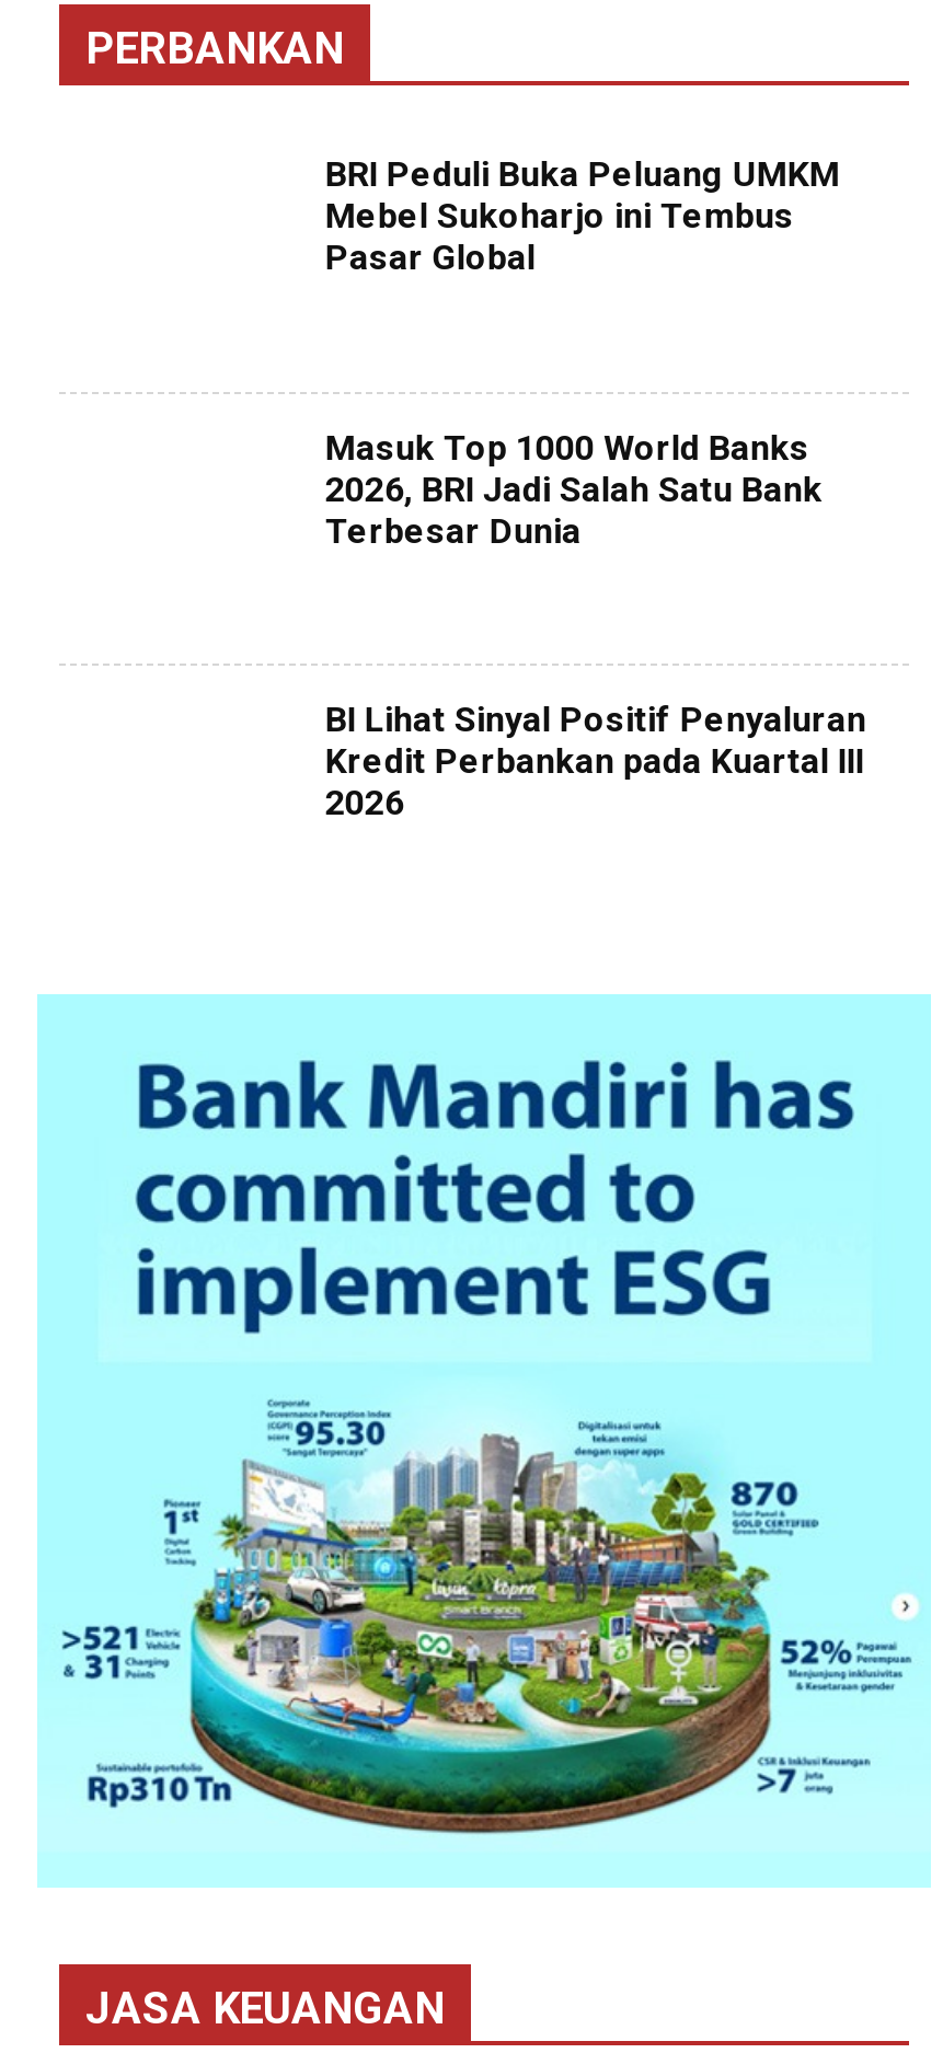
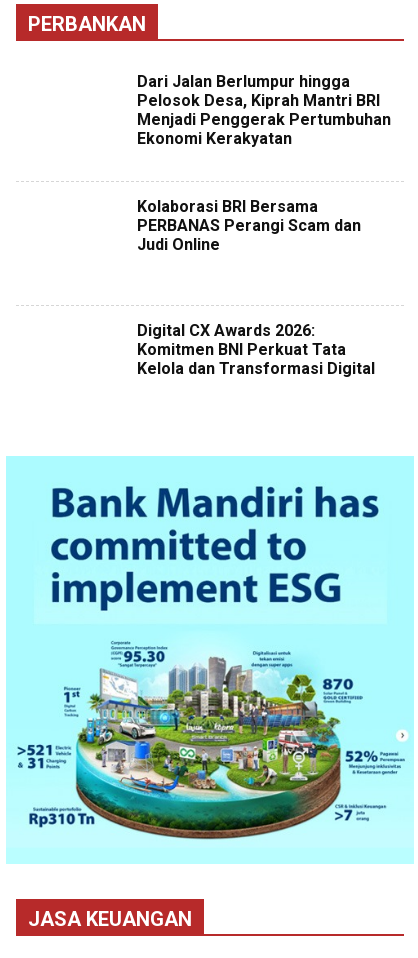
- BRI Peduli Buka Peluang UMKM
- Mebel Sukoharjo ini Tembus
- Pasar Global
+ Dari Jalan Berlumpur hingga
+ Pelosok Desa, Kiprah Mantri BRI
+ Menjadi Penggerak Pertumbuhan
+ Ekonomi Kerakyatan

- Masuk Top 1000 World Banks
- 2026, BRI Jadi Salah Satu Bank
- Terbesar Dunia
+ Kolaborasi BRI Bersama
+ PERBANAS Perangi Scam dan
+ Judi Online

- BI Lihat Sinyal Positif Penyaluran
- Kredit Perbankan pada Kuartal III
- 2026
+ Digital CX Awards 2026:
+ Komitmen BNI Perkuat Tata
+ Kelola dan Transformasi Digital
